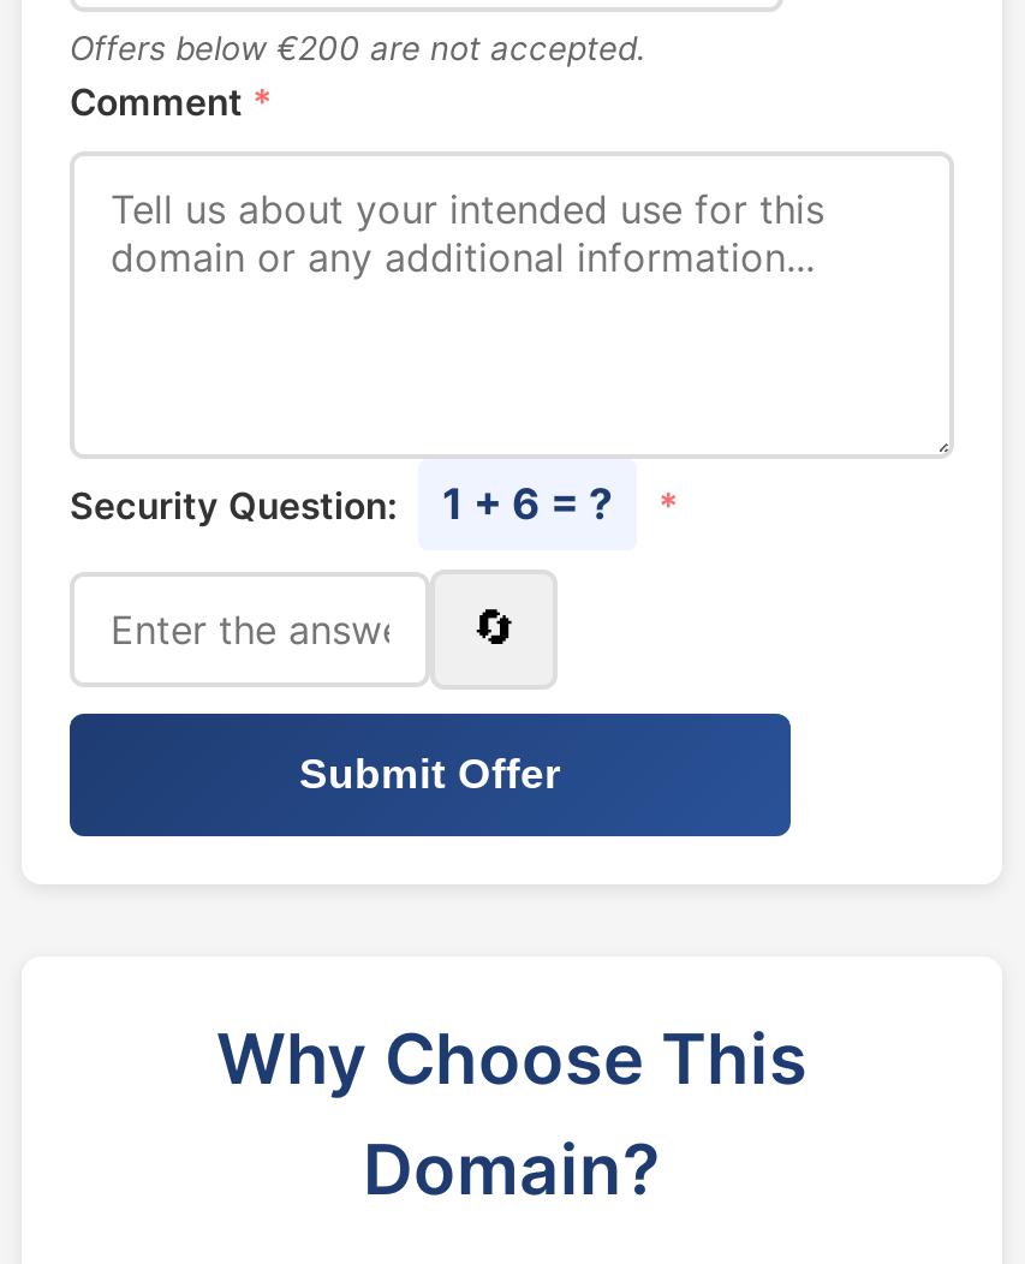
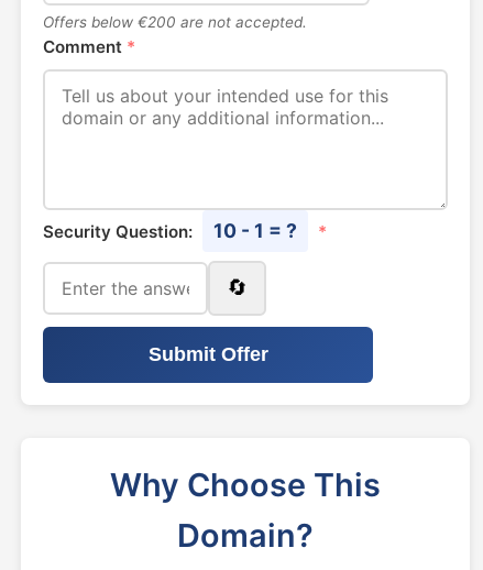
- 1 + 6 = ?
+ 10 - 1 = ?
